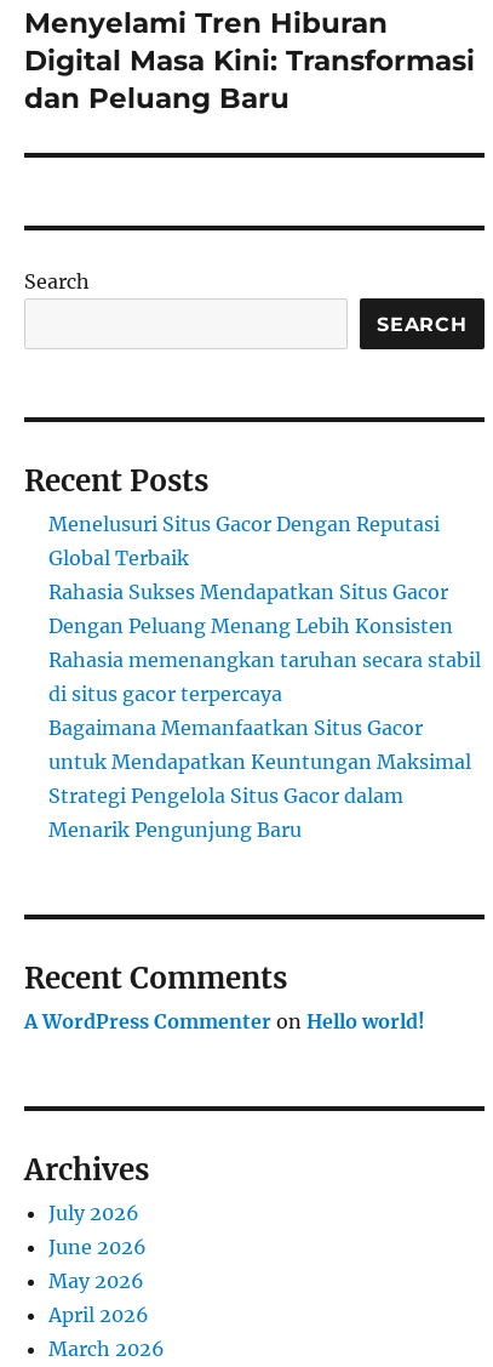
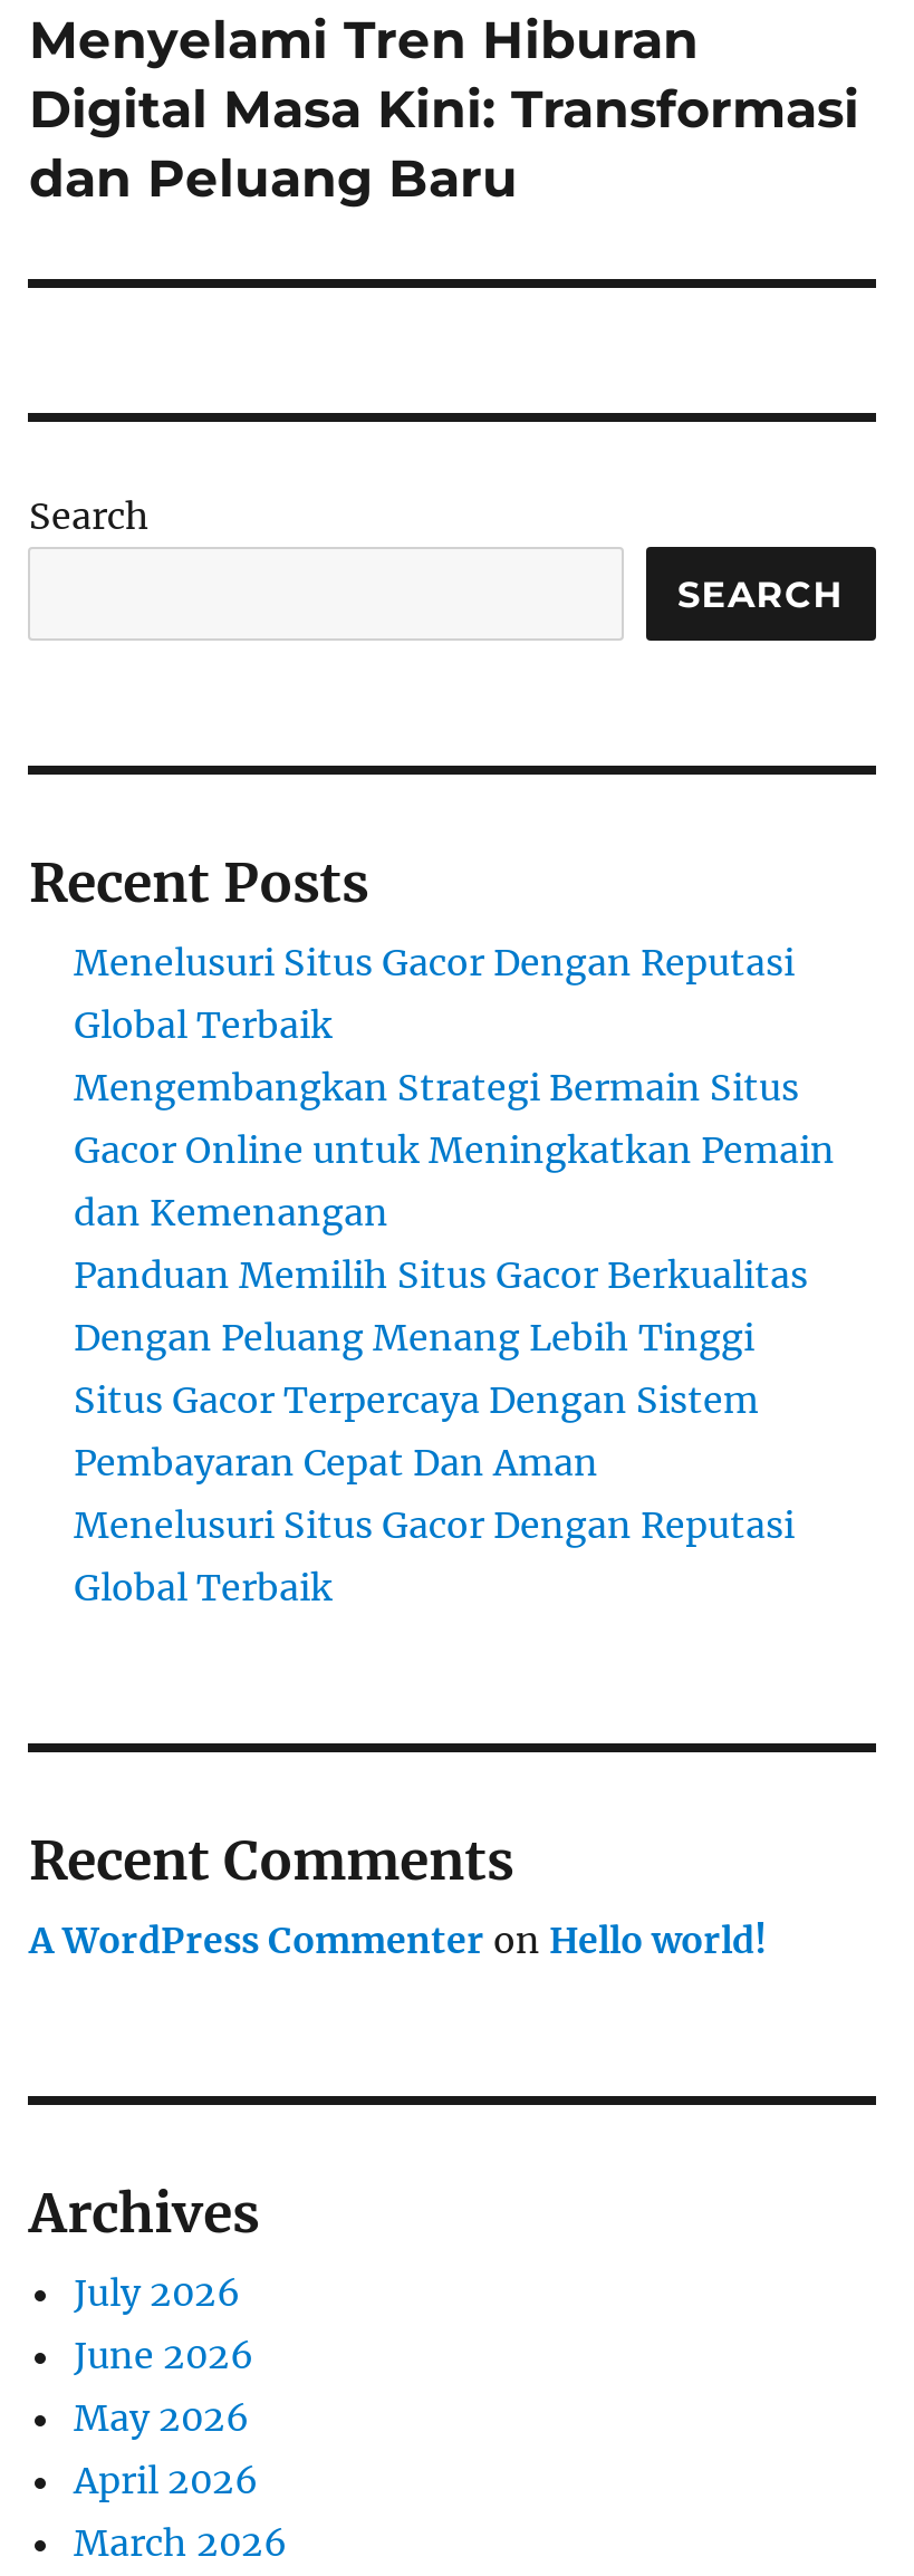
- Rahasia Sukses Mendapatkan Situs Gacor
- Dengan Peluang Menang Lebih Konsisten
- Rahasia memenangkan taruhan secara stabil
- di situs gacor terpercaya
- Bagaimana Memanfaatkan Situs Gacor
- untuk Mendapatkan Keuntungan Maksimal
- Strategi Pengelola Situs Gacor dalam
- Menarik Pengunjung Baru
+ Mengembangkan Strategi Bermain Situs
+ Gacor Online untuk Meningkatkan Pemain
+ dan Kemenangan
+ Panduan Memilih Situs Gacor Berkualitas
+ Dengan Peluang Menang Lebih Tinggi
+ Situs Gacor Terpercaya Dengan Sistem
+ Pembayaran Cepat Dan Aman
+ Menelusuri Situs Gacor Dengan Reputasi
+ Global Terbaik
